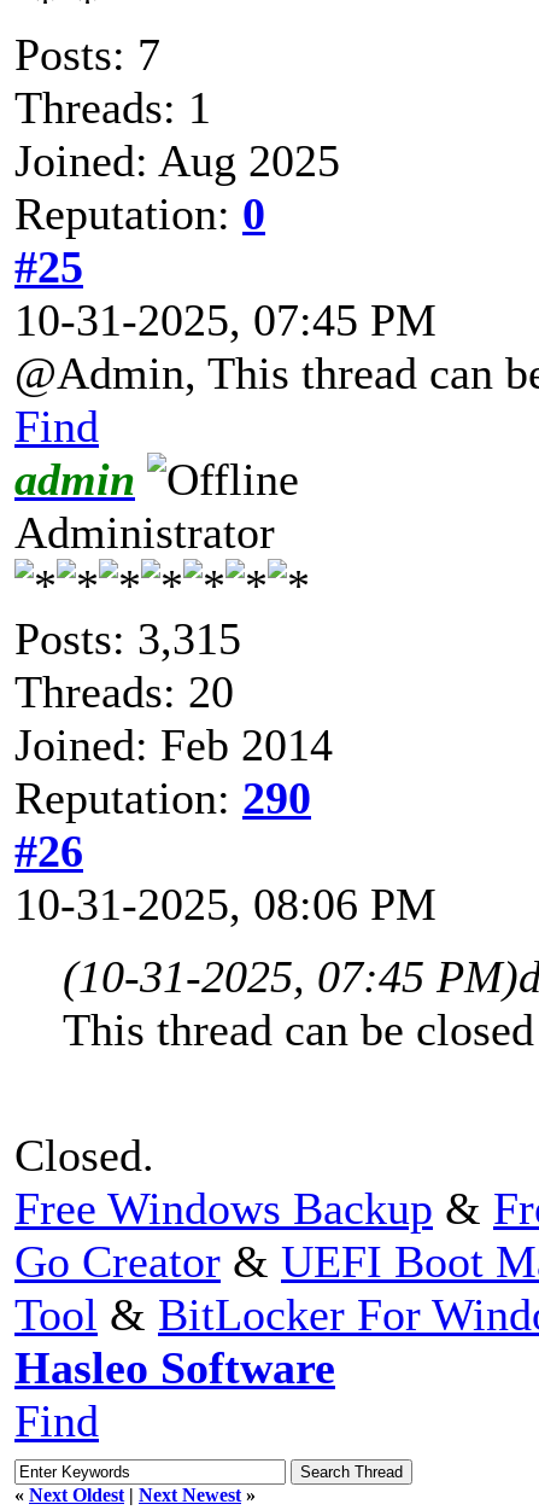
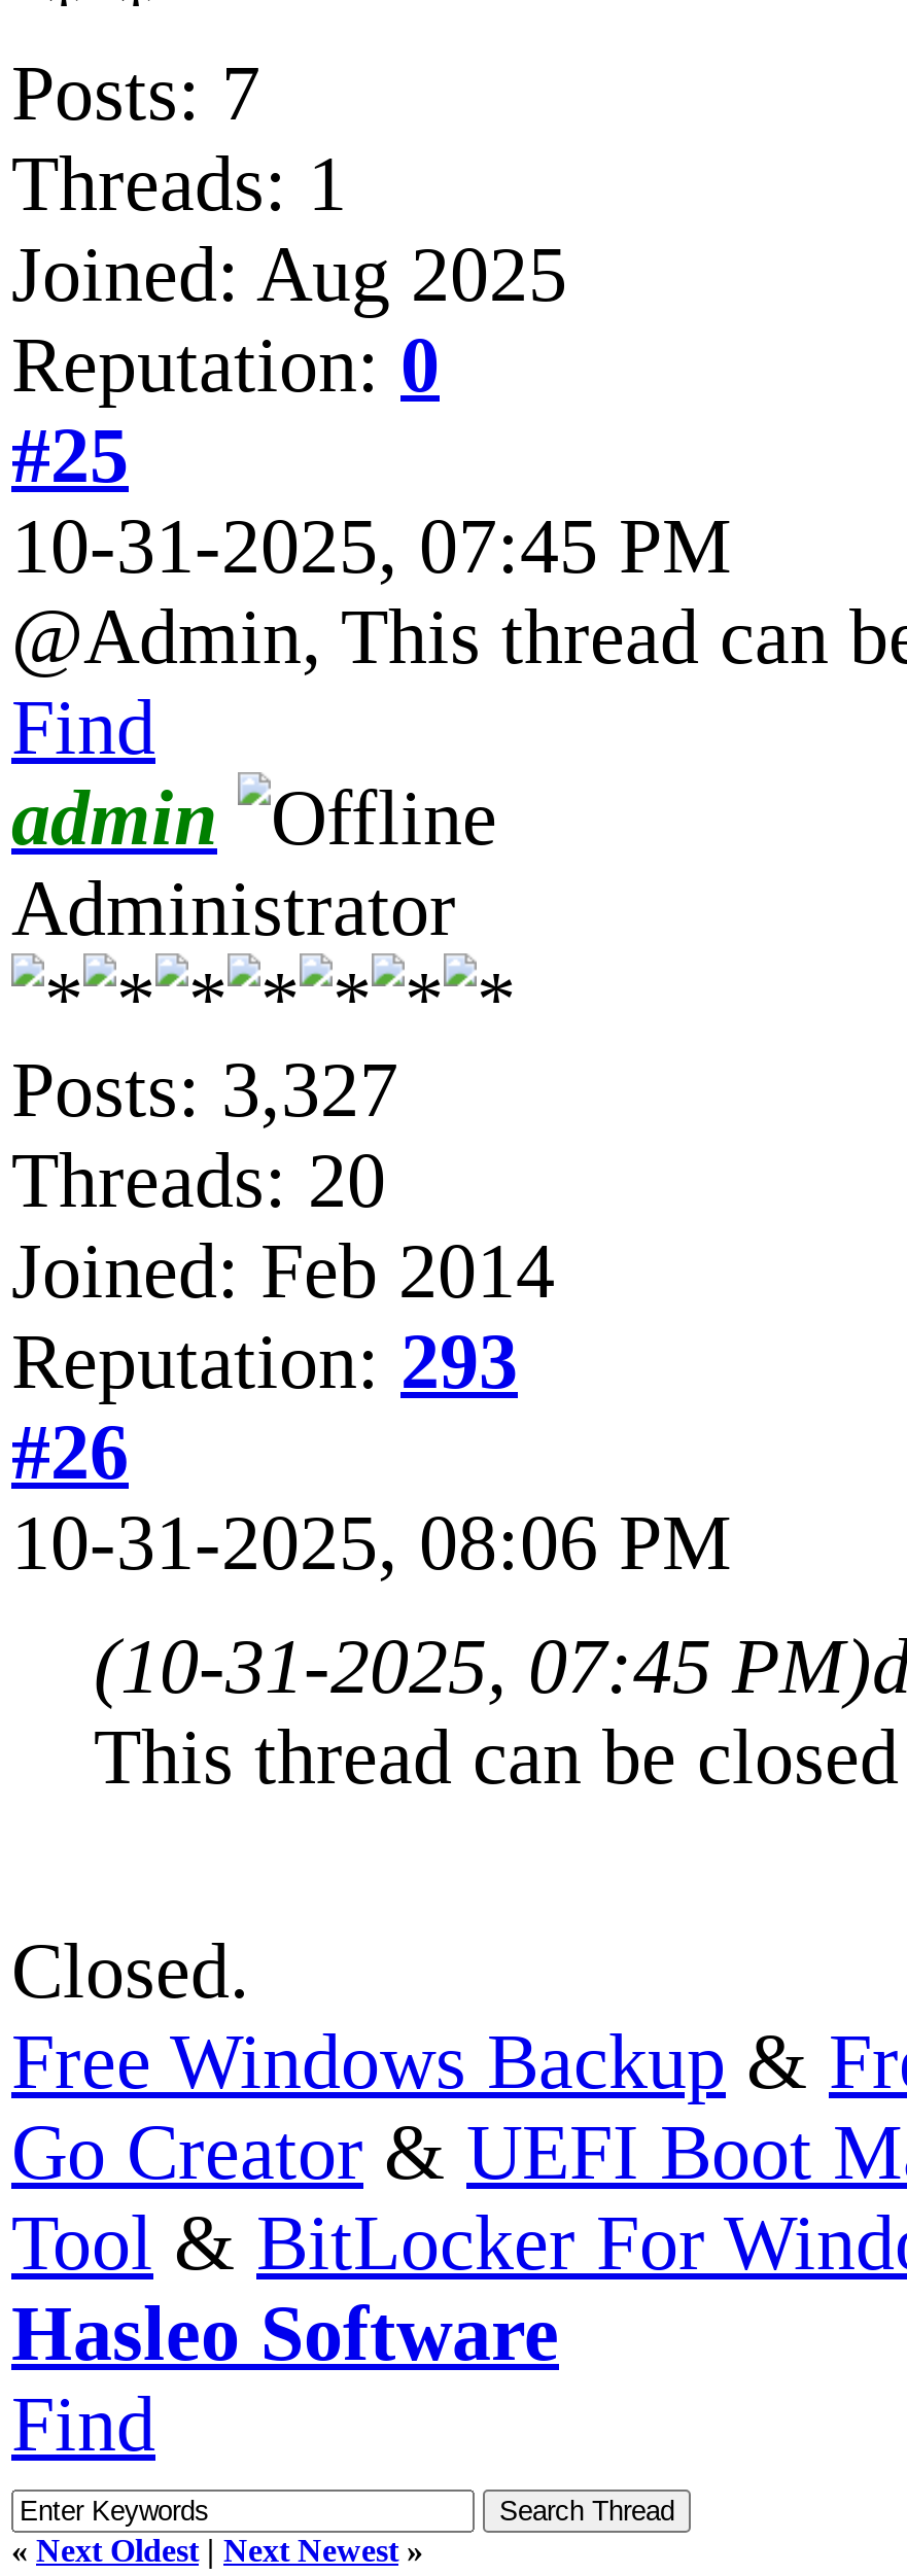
- Posts: 3,315
+ Posts: 3,327

- Reputation: 290
+ Reputation: 293
